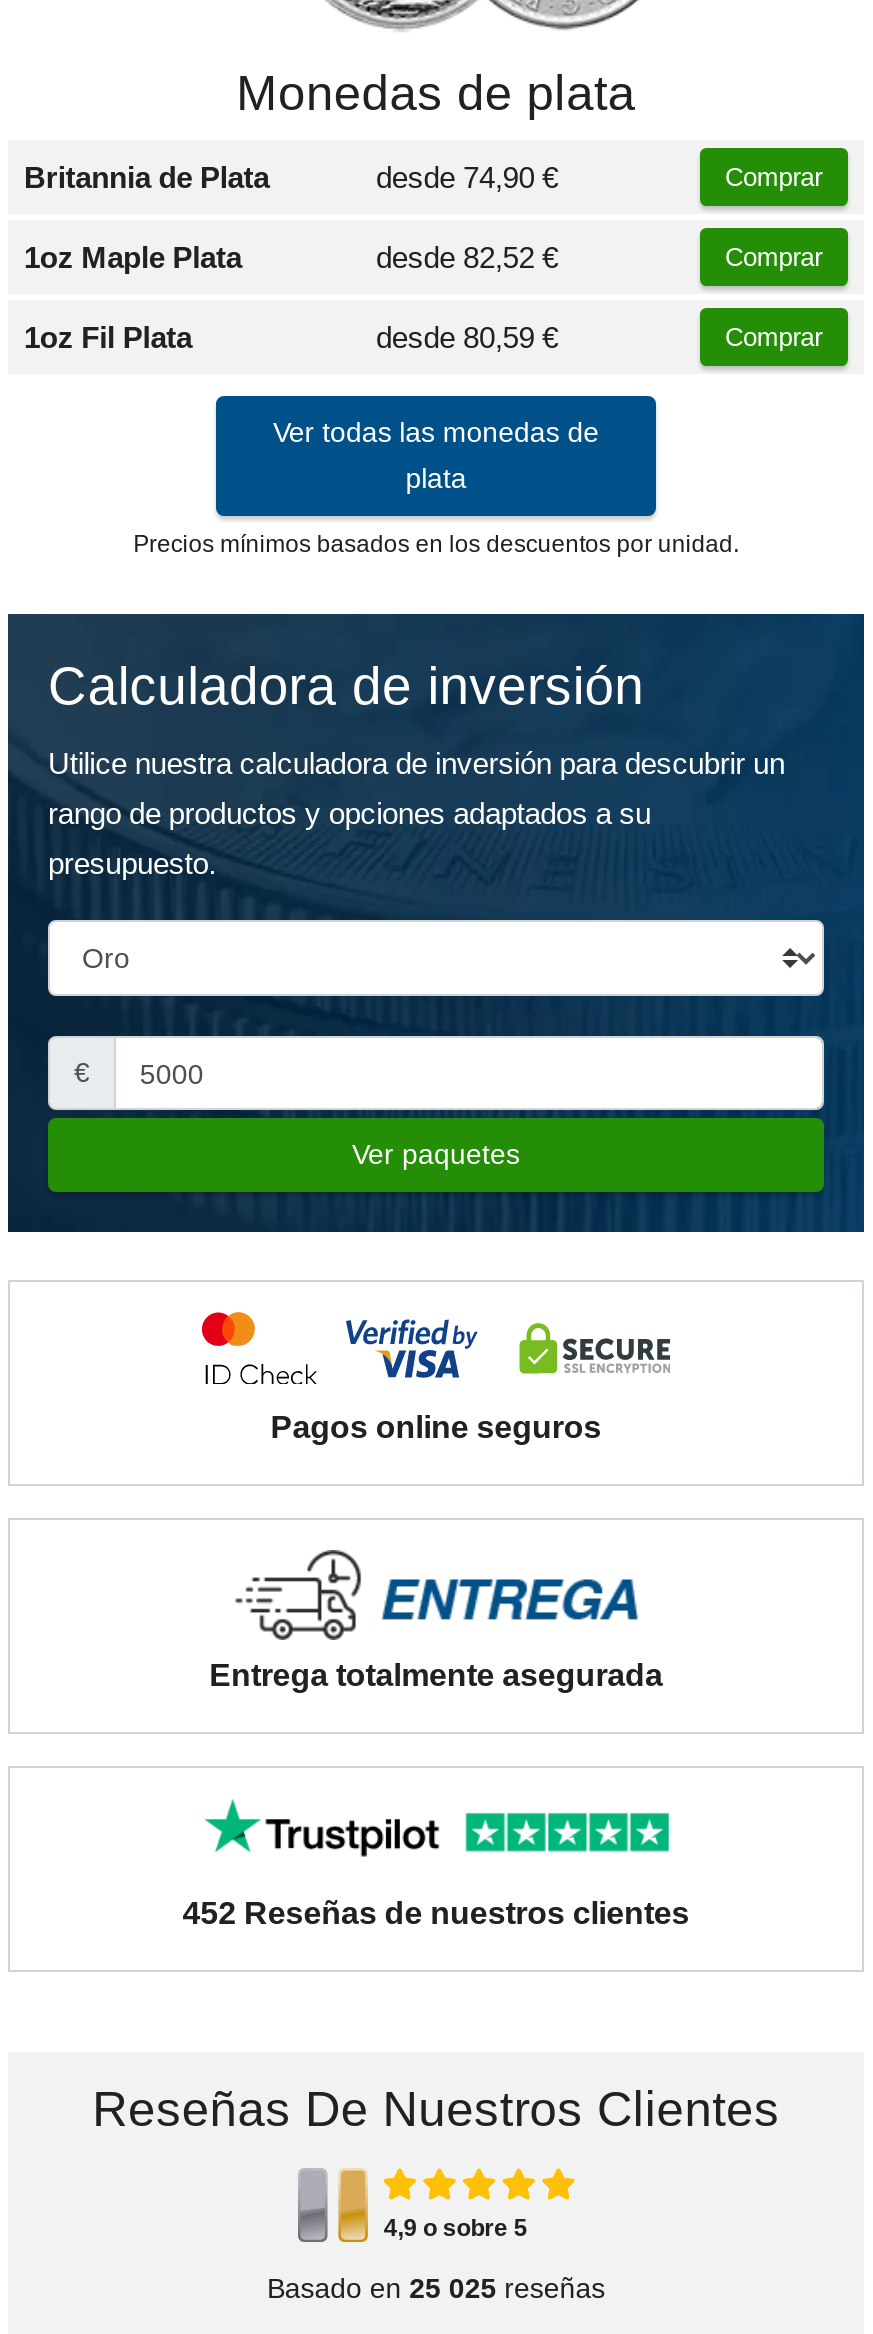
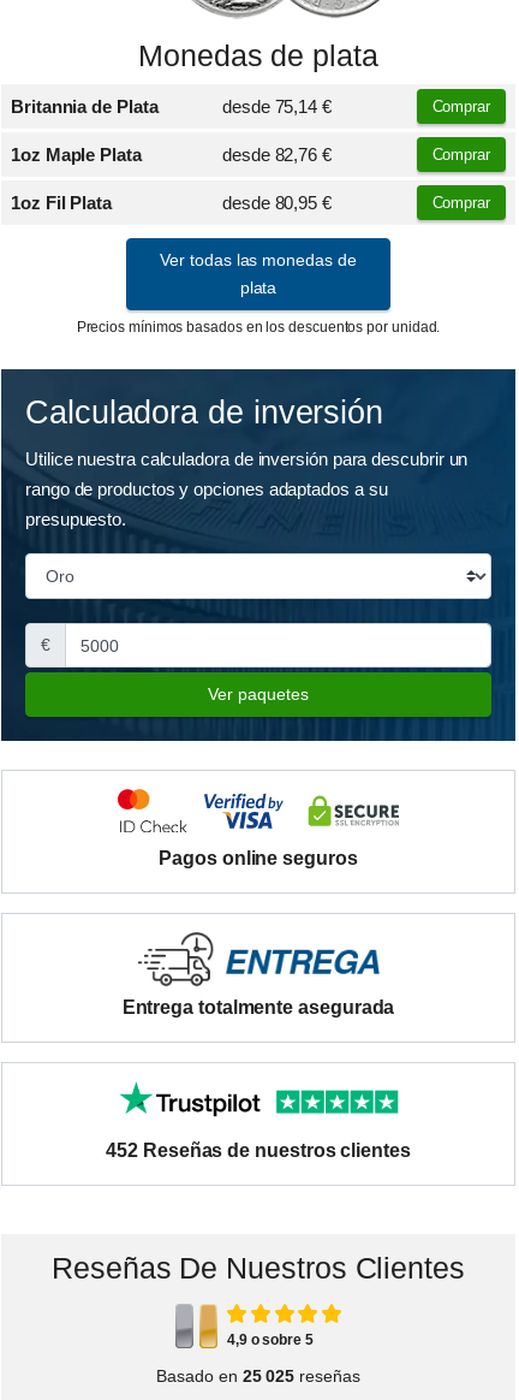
- desde 74,90 €
+ desde 75,14 €

- desde 82,52 €
+ desde 82,76 €

- desde 80,59 €
+ desde 80,95 €
